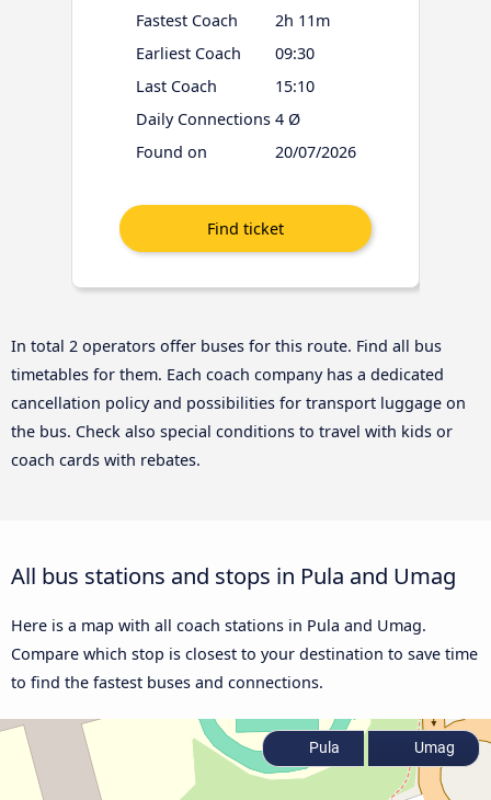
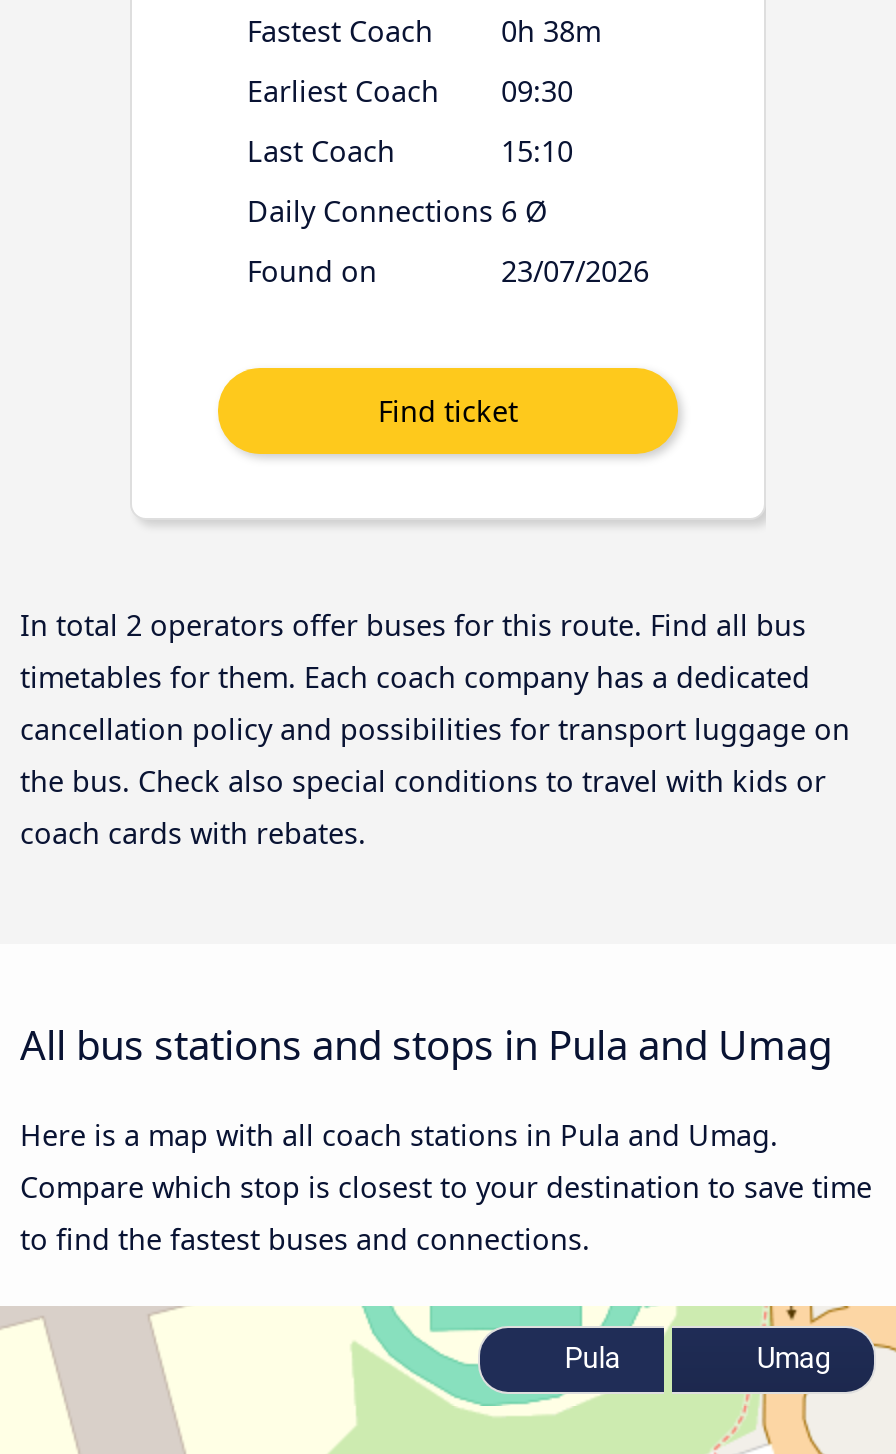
- Fastest Coach 2h 11m
+ Fastest Coach 0h 38m

- Daily Connections 4 Ø
+ Daily Connections 6 Ø

- 20/07/2026
+ 23/07/2026
